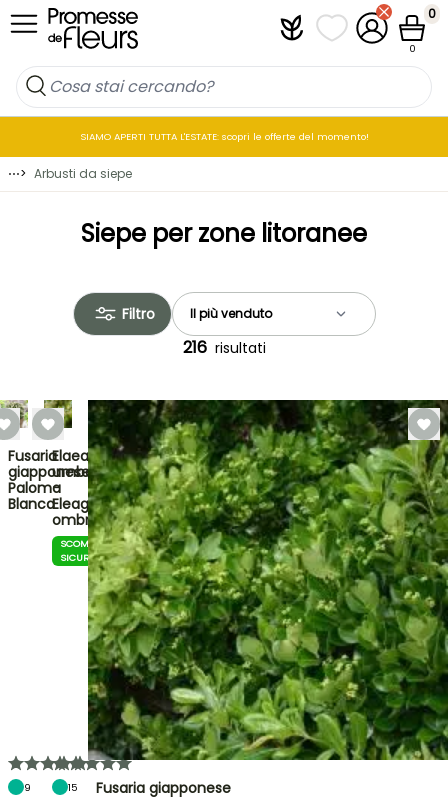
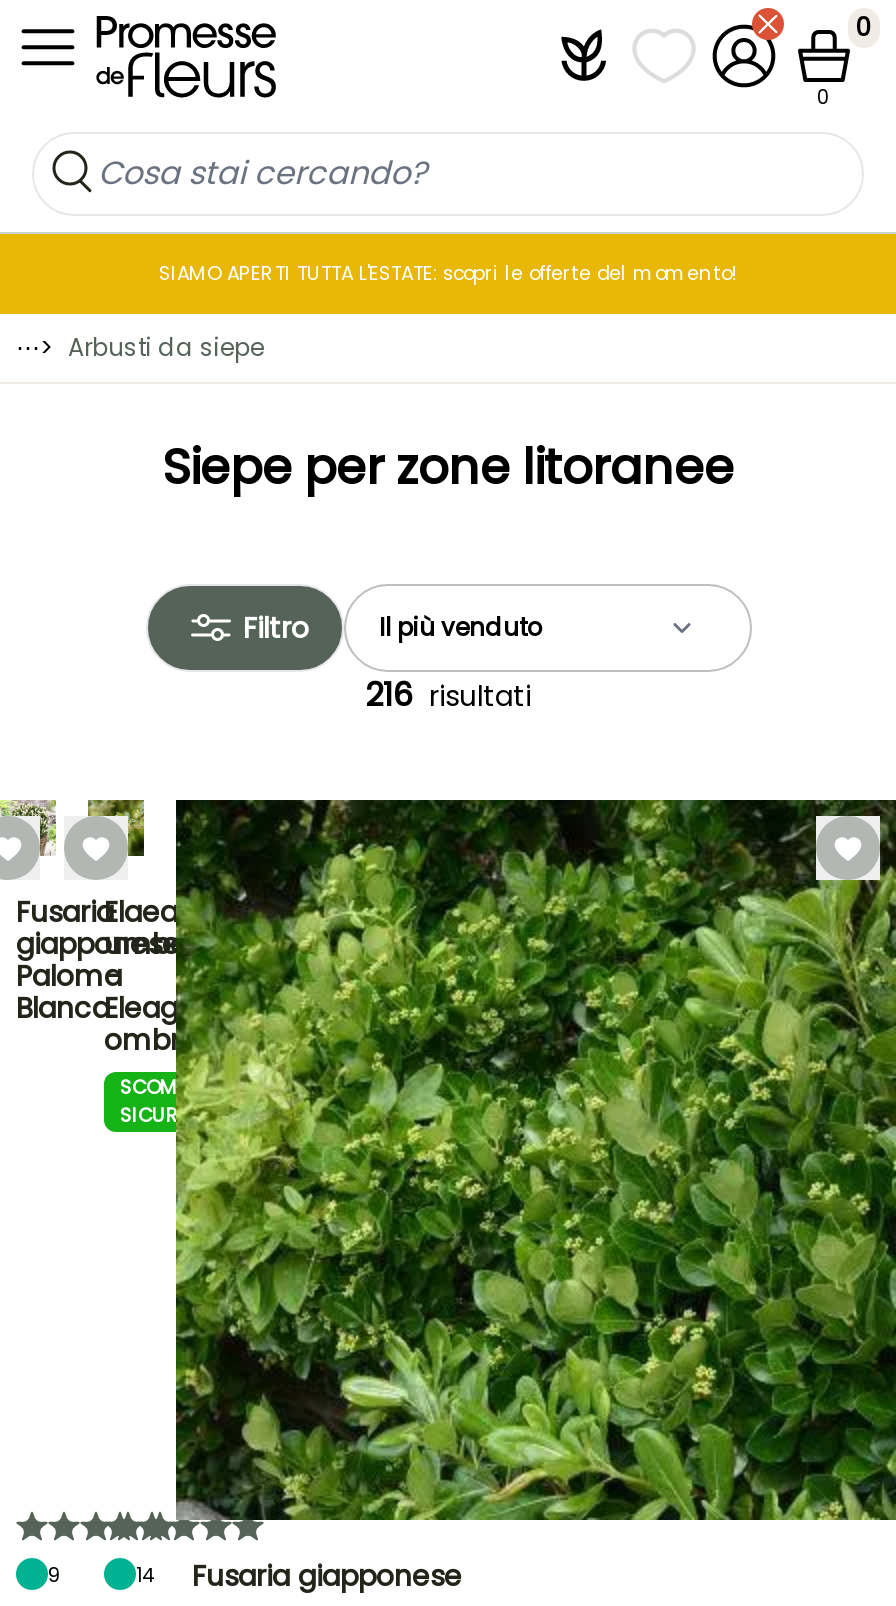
- 15 Fusaria giapponese
+ 14 Fusaria giapponese
